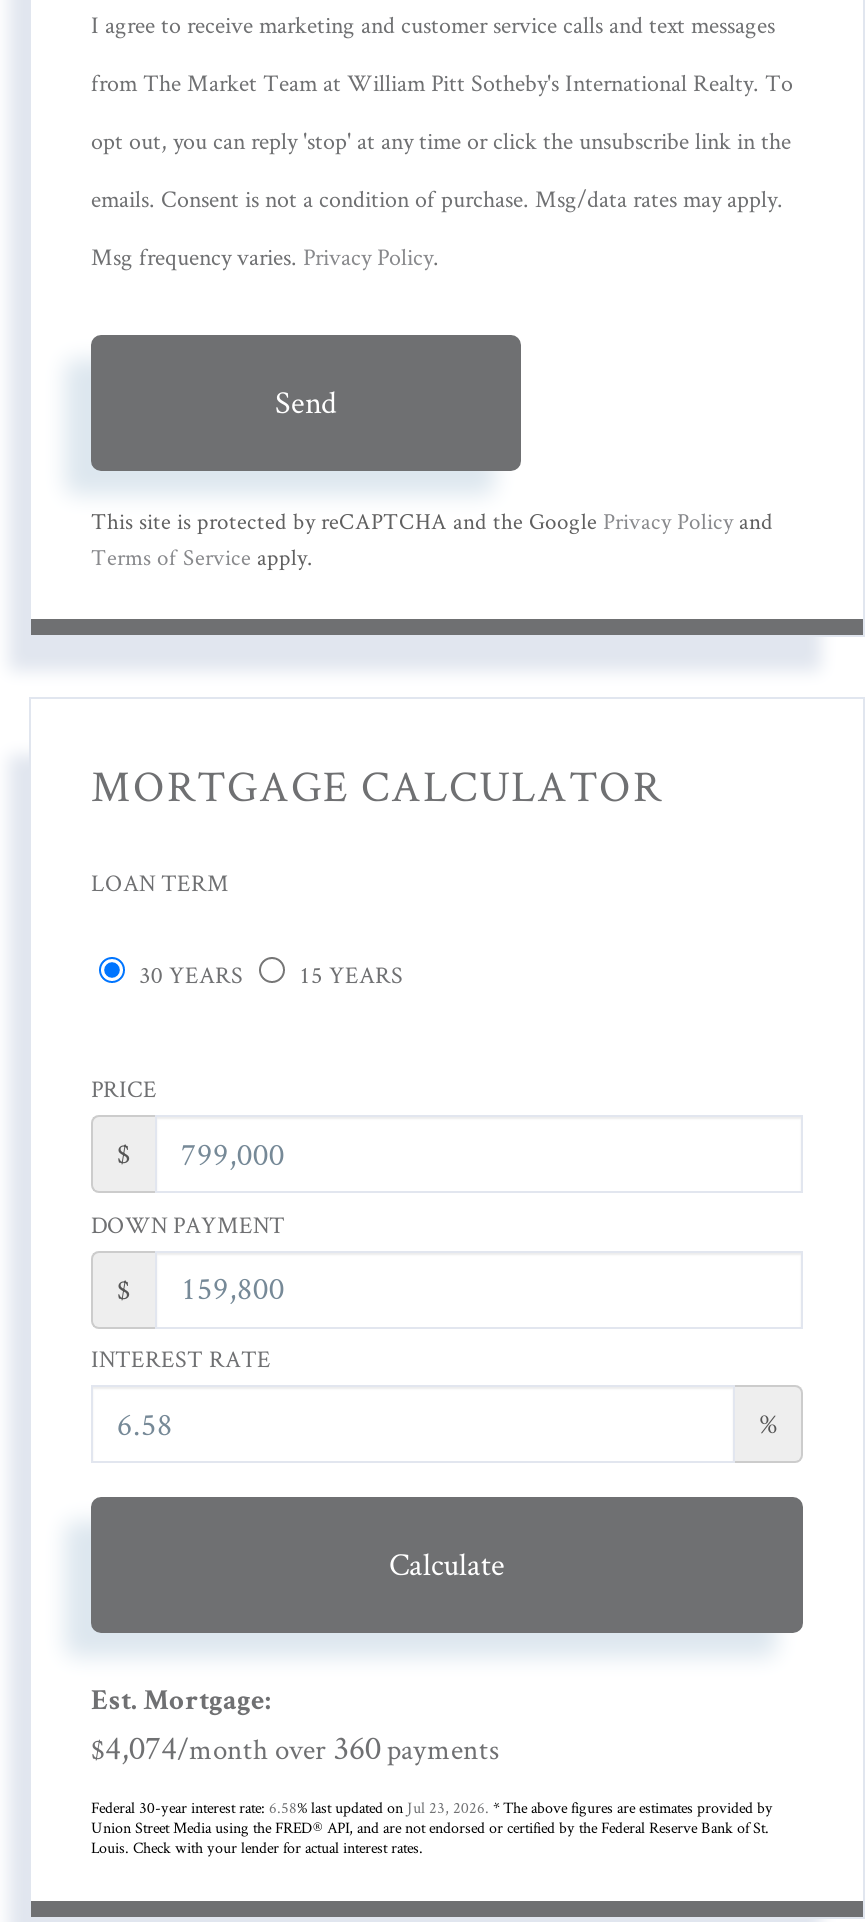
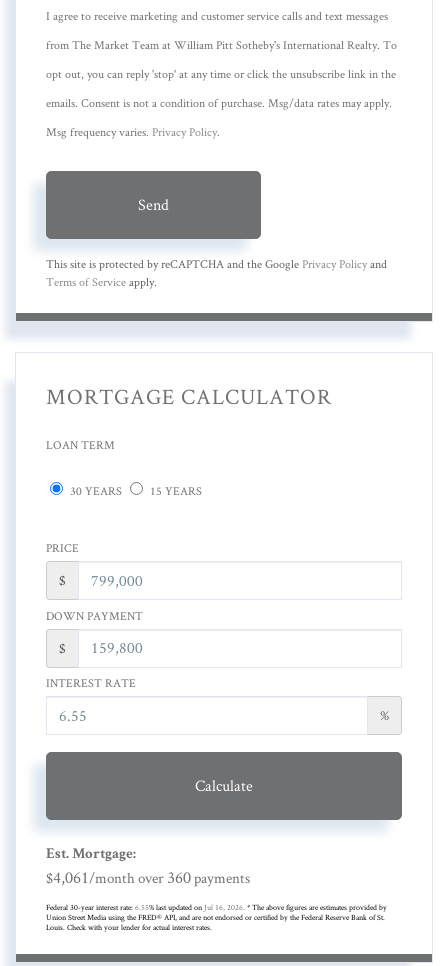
- $4,074/month over 360 payments
+ $4,061/month over 360 payments

- Federal 30-year interest rate: 6.58% last updated on Jul 23, 2026. * The above figures are estimates provided by
+ Federal 30-year interest rate: 6.55% last updated on Jul 16, 2026. * The above figures are estimates provided by
